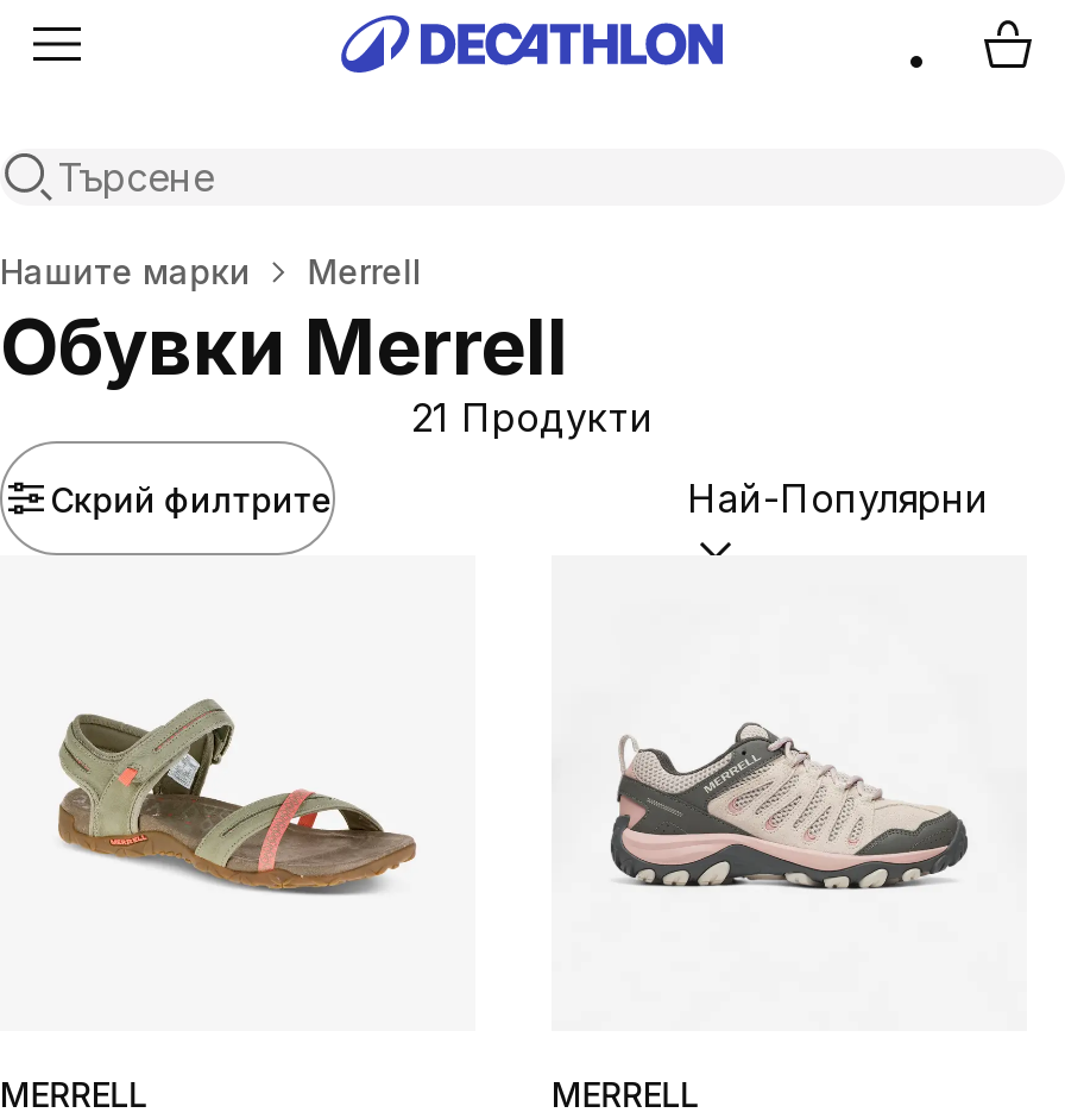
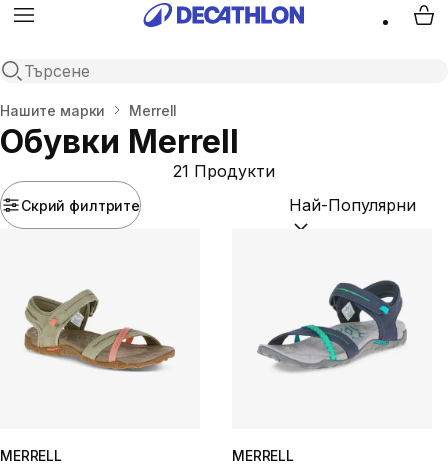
- [image]
+ [image]
